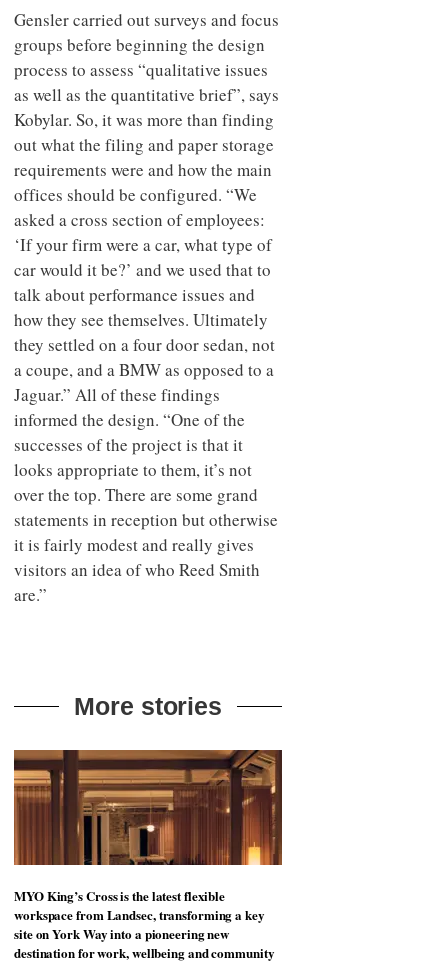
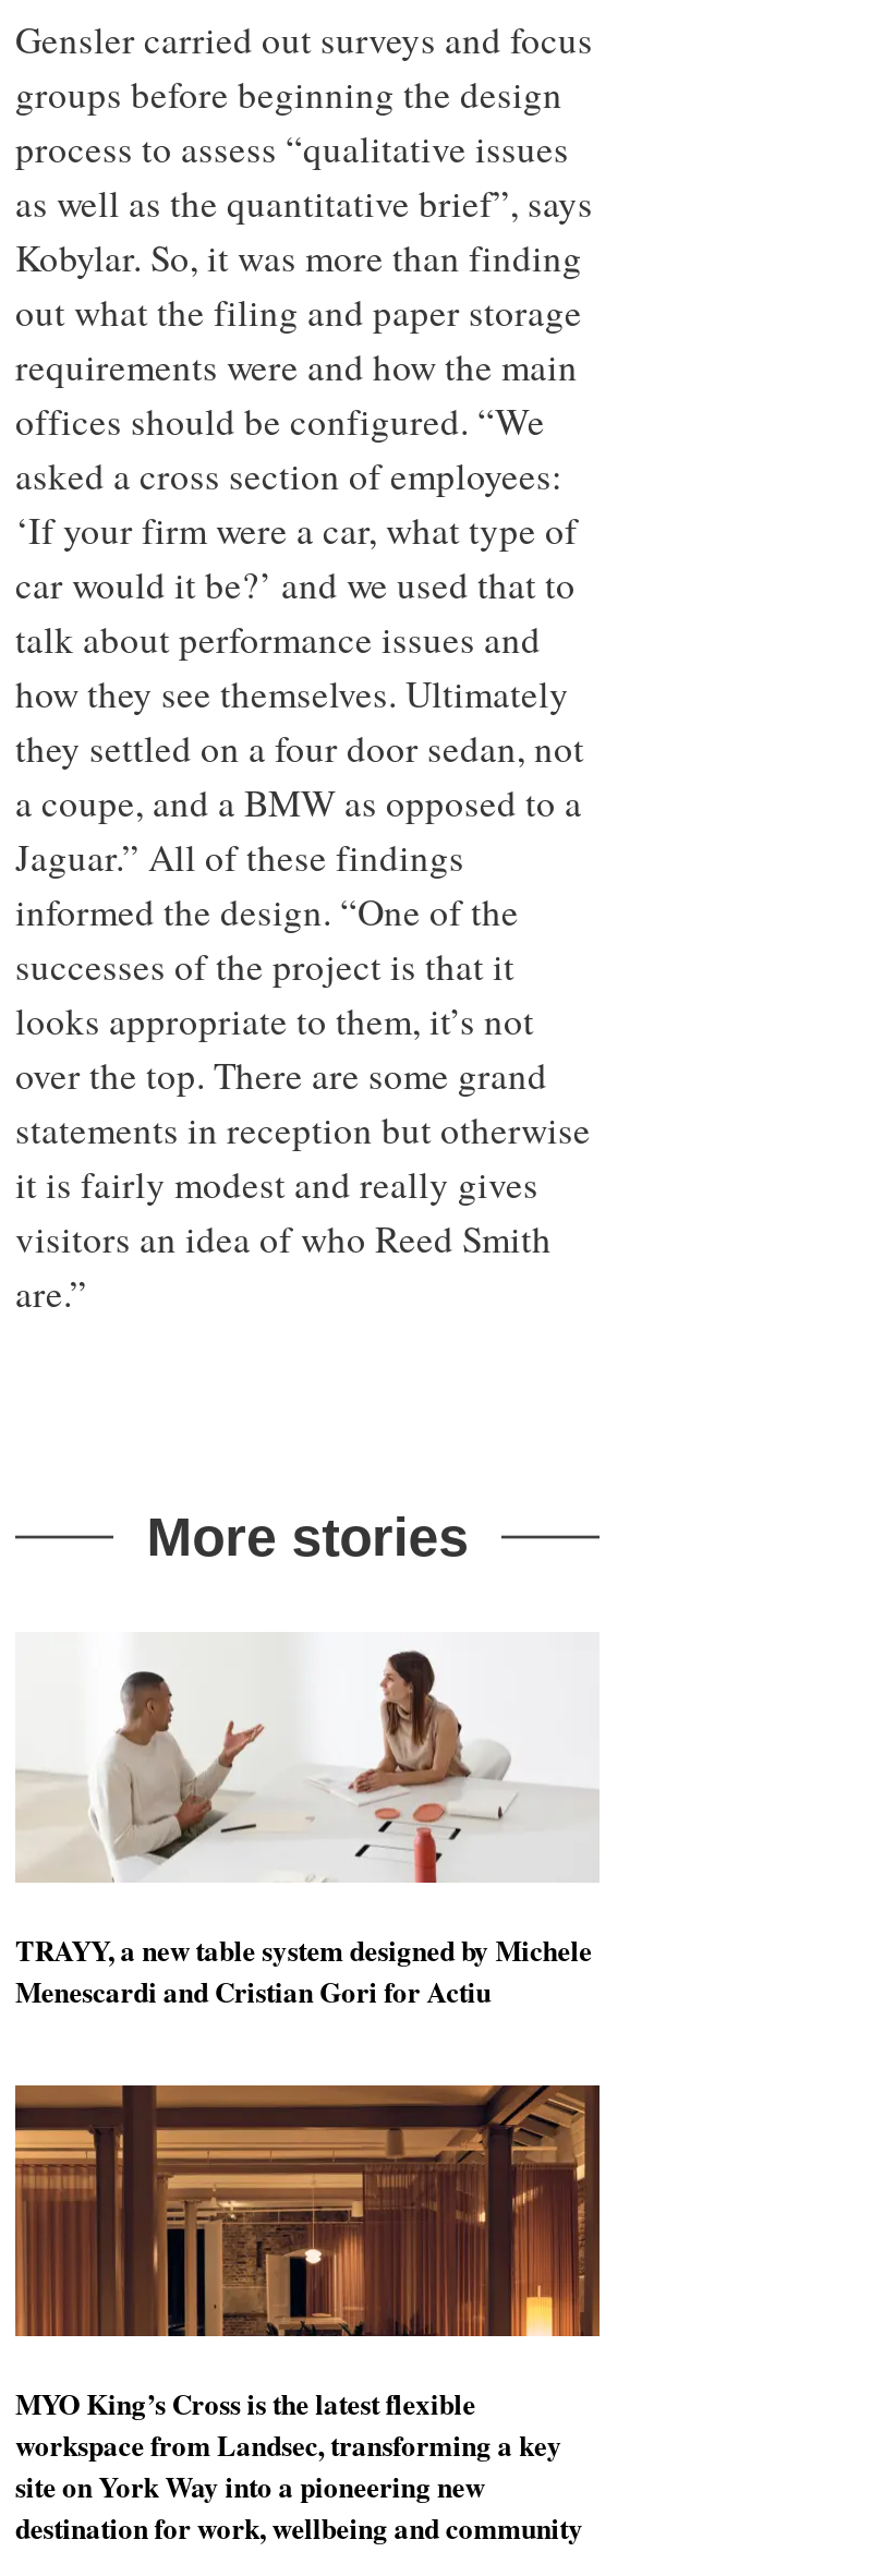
+ [image]
+ TRAYY, a new table system designed by Michele
+ Menescardi and Cristian Gori for Actiu
